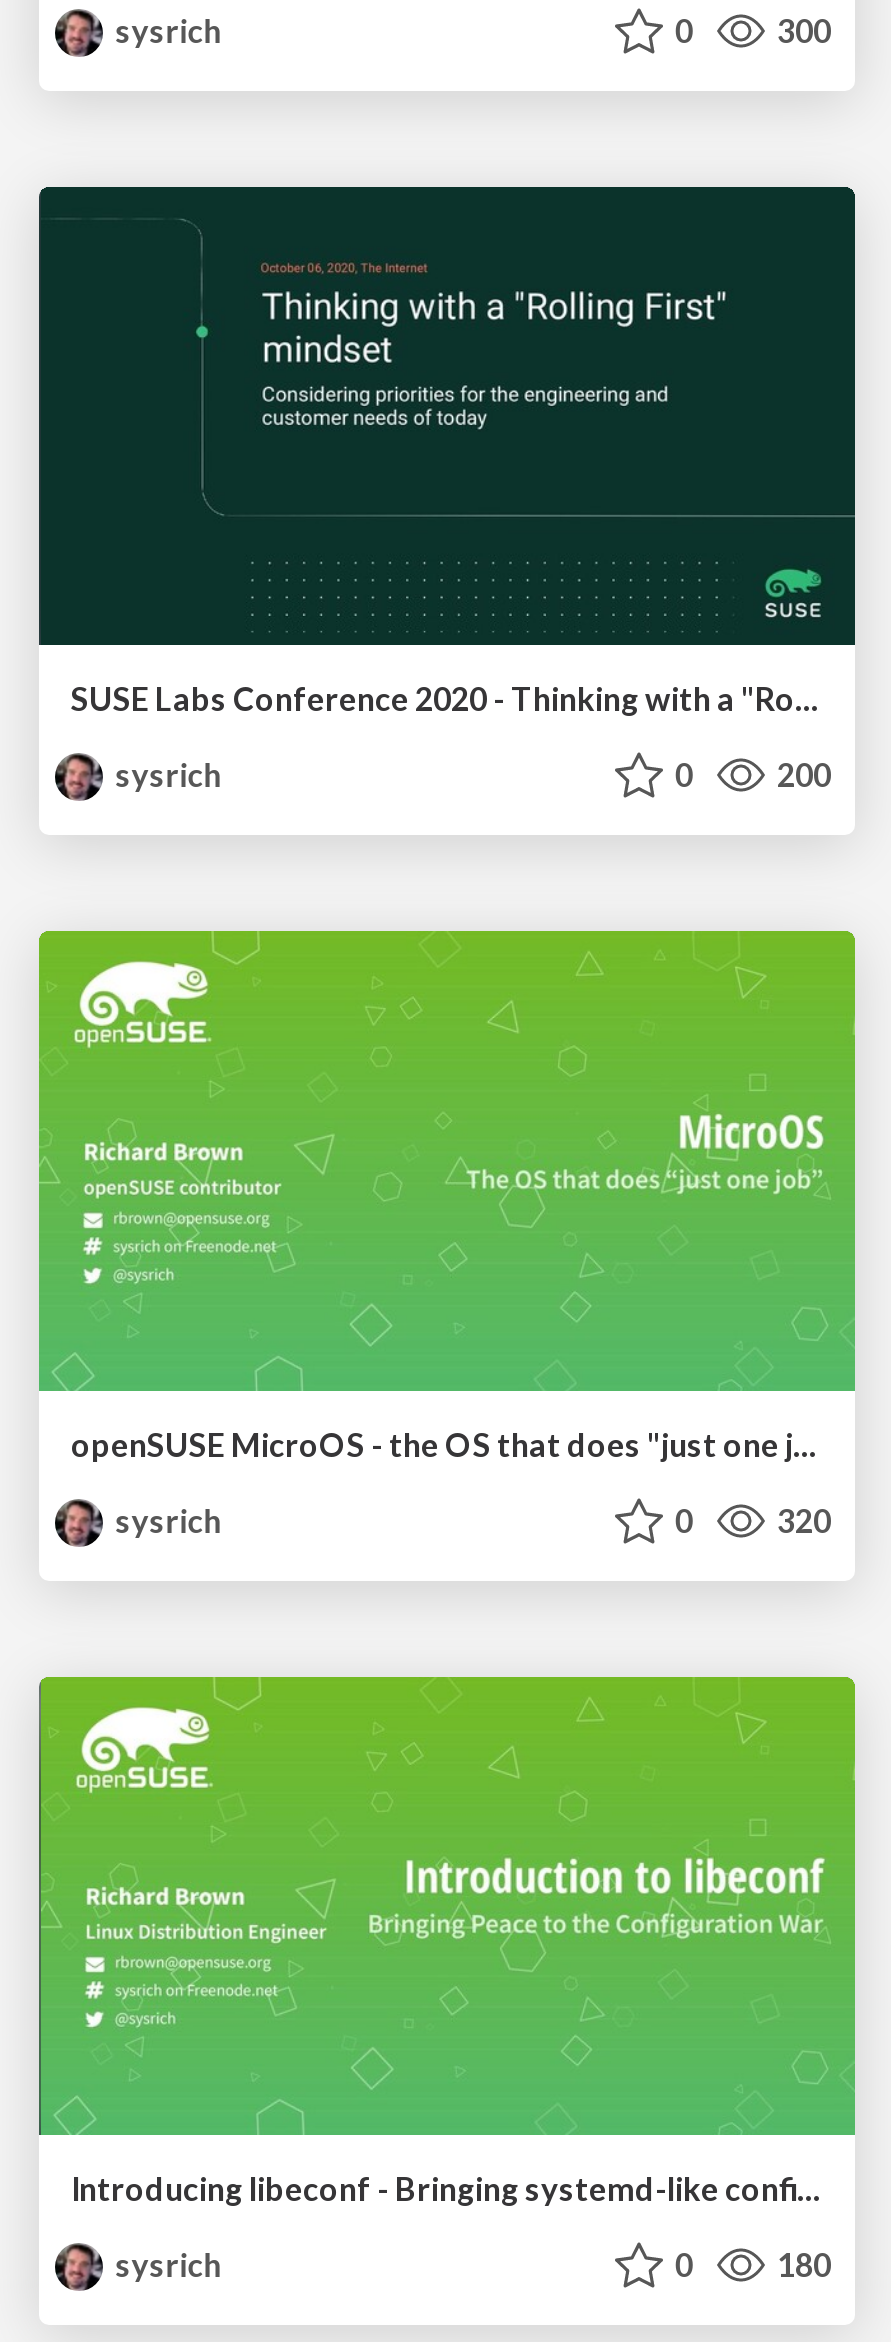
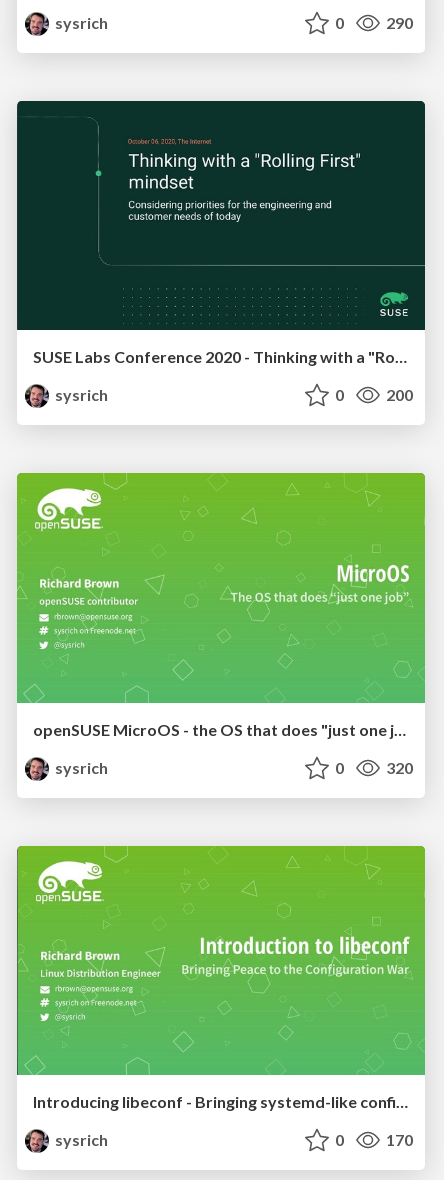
- 300
+ 290

- 180
+ 170
